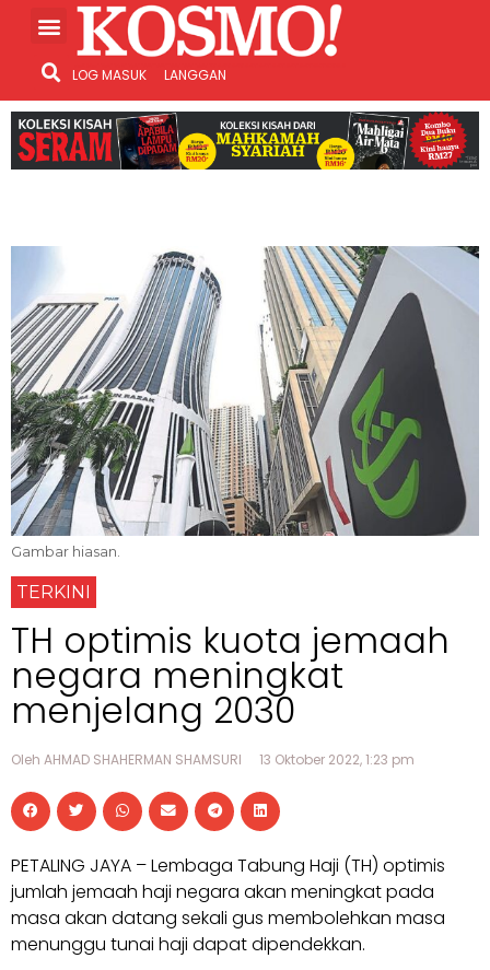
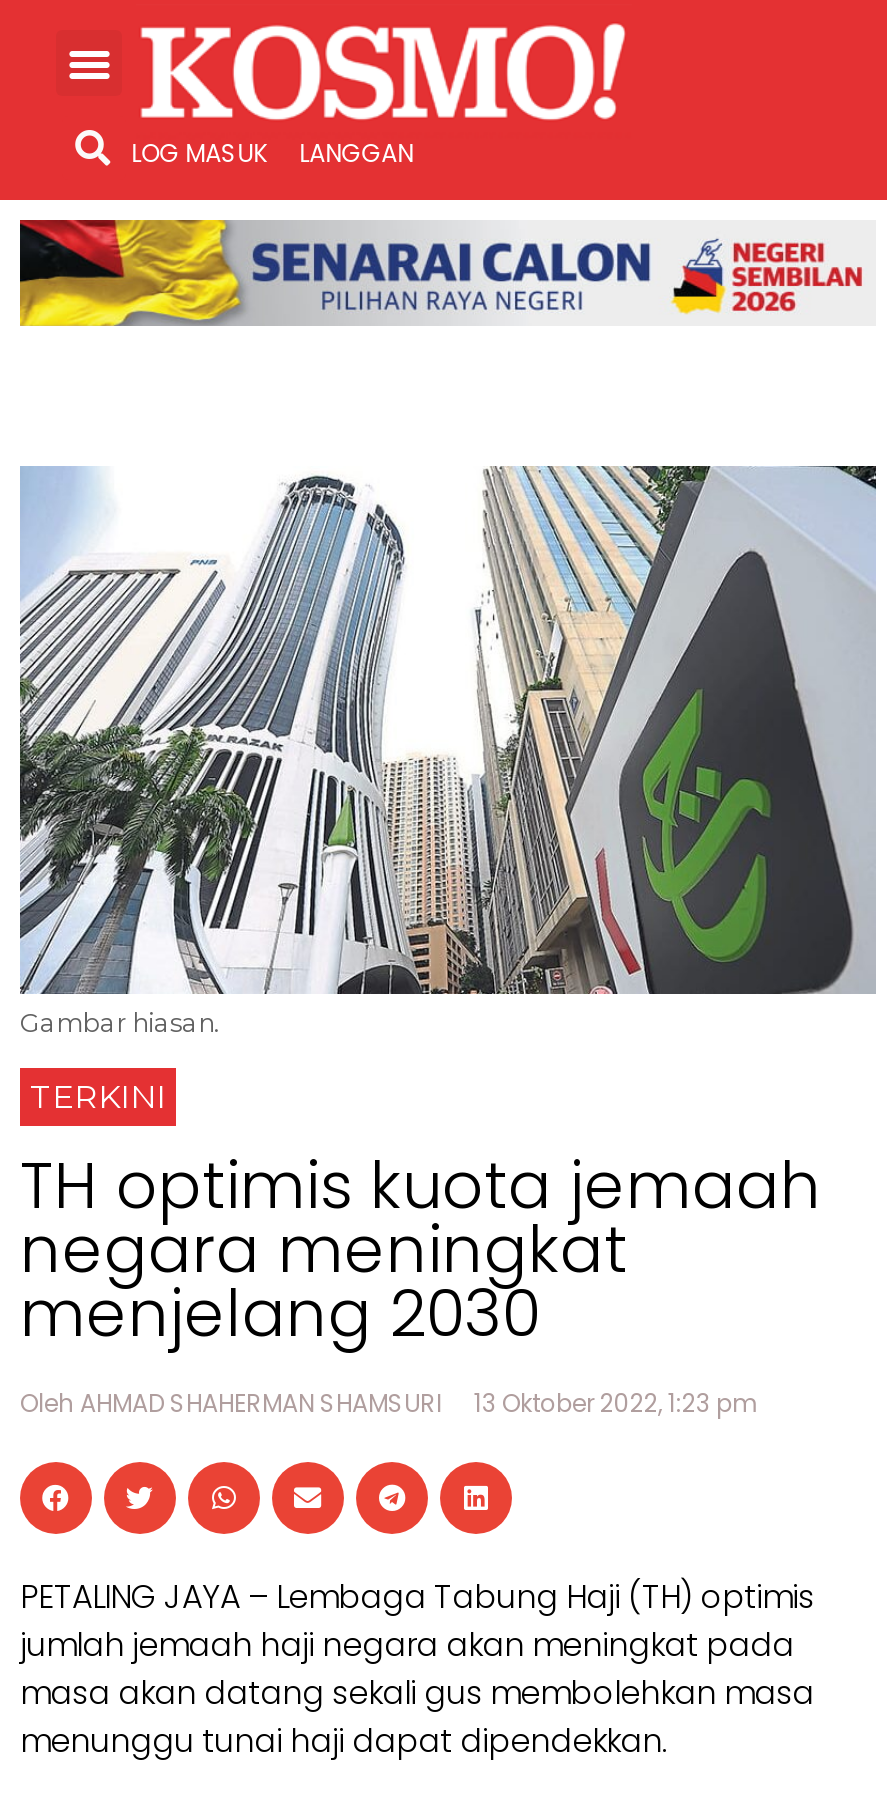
- [image]
+ [image]
